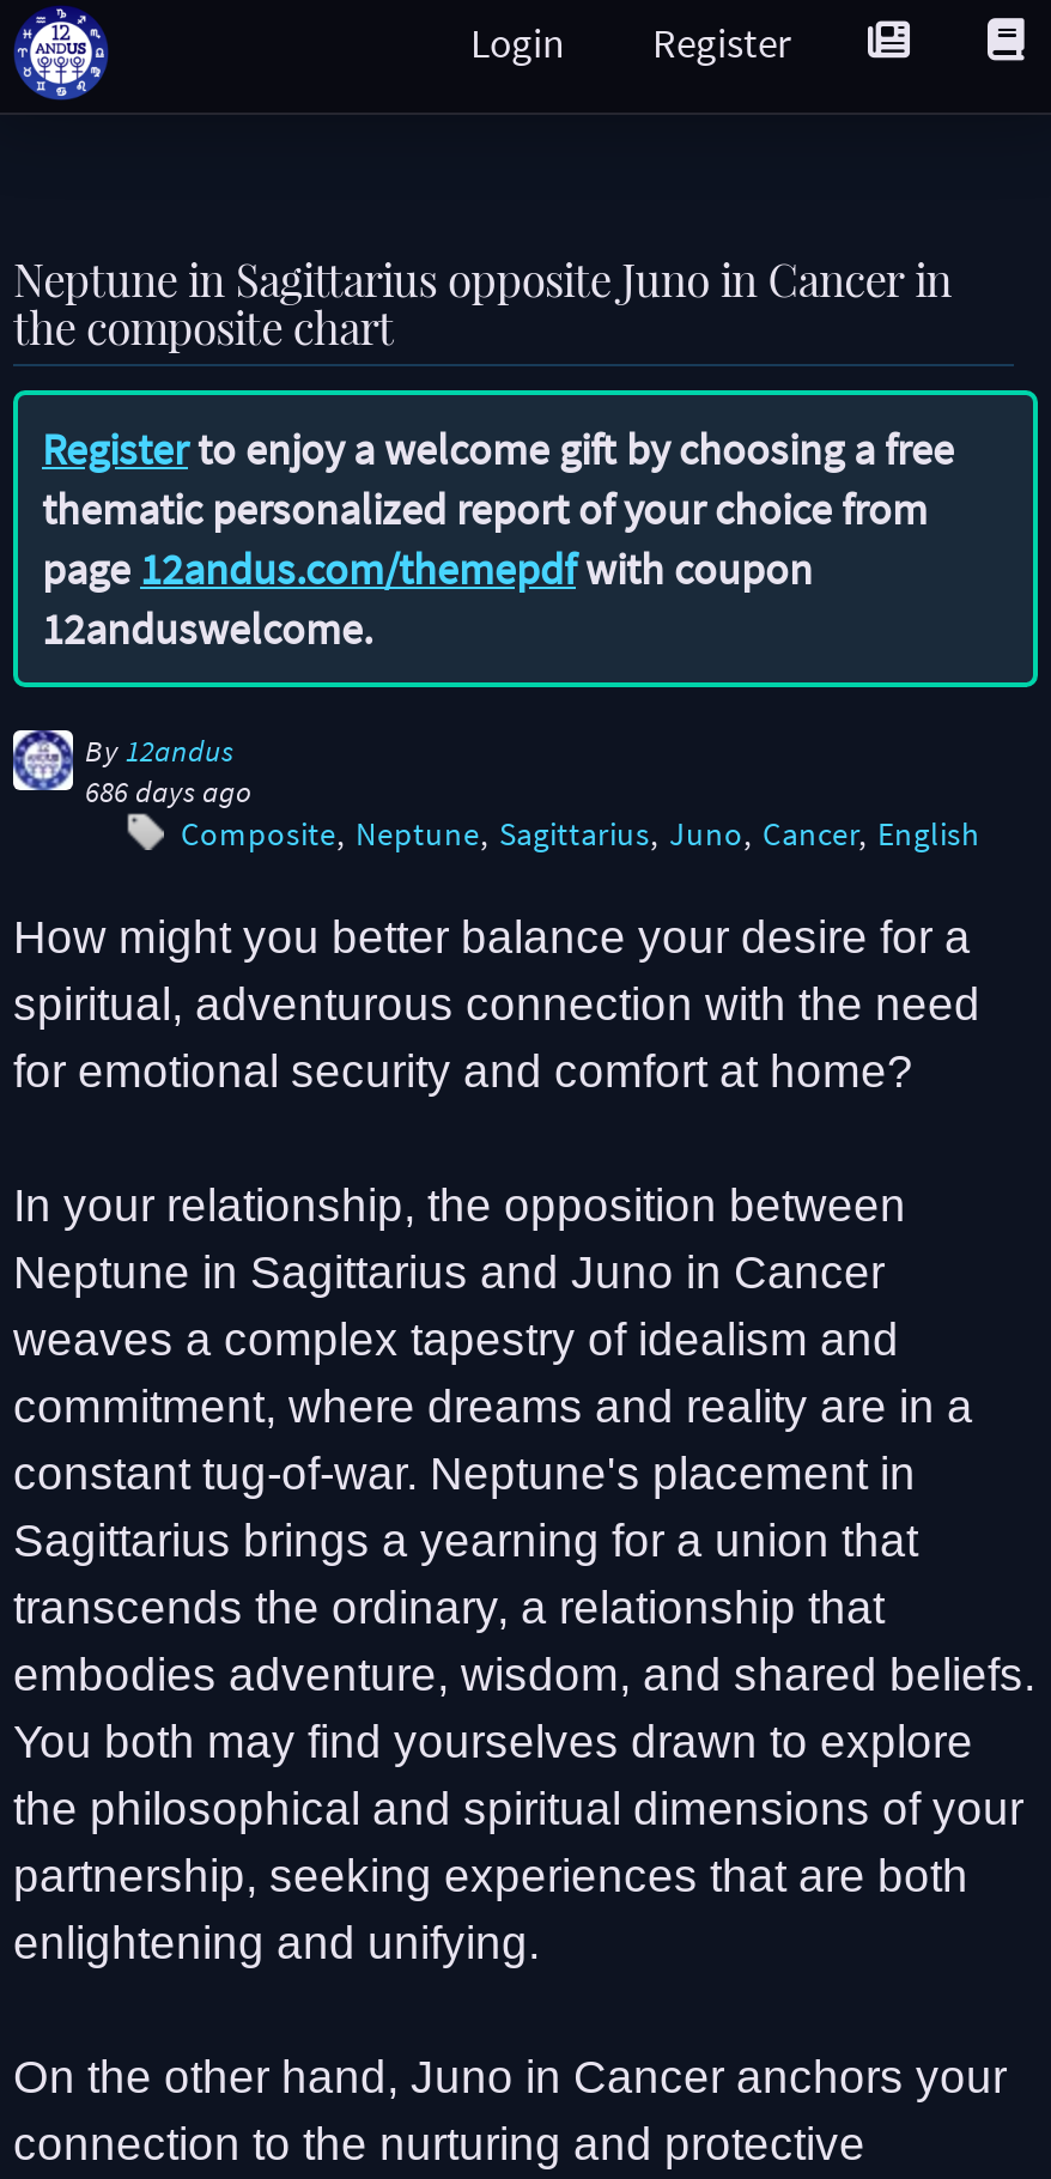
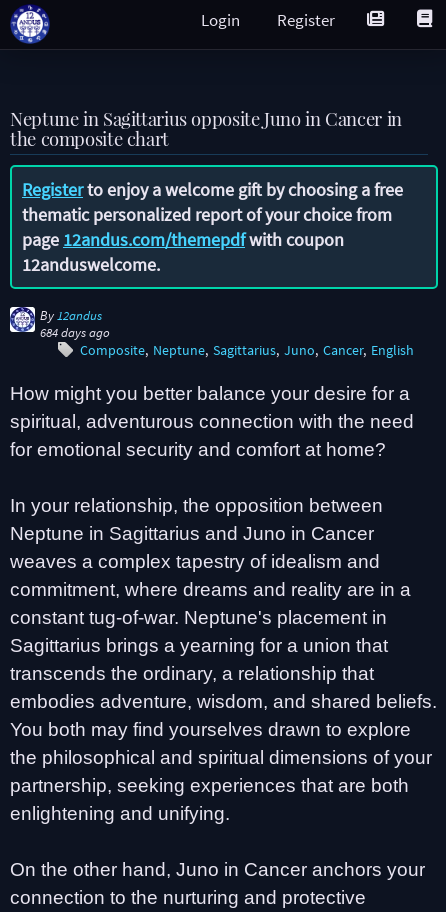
- 686 days ago
+ 684 days ago
